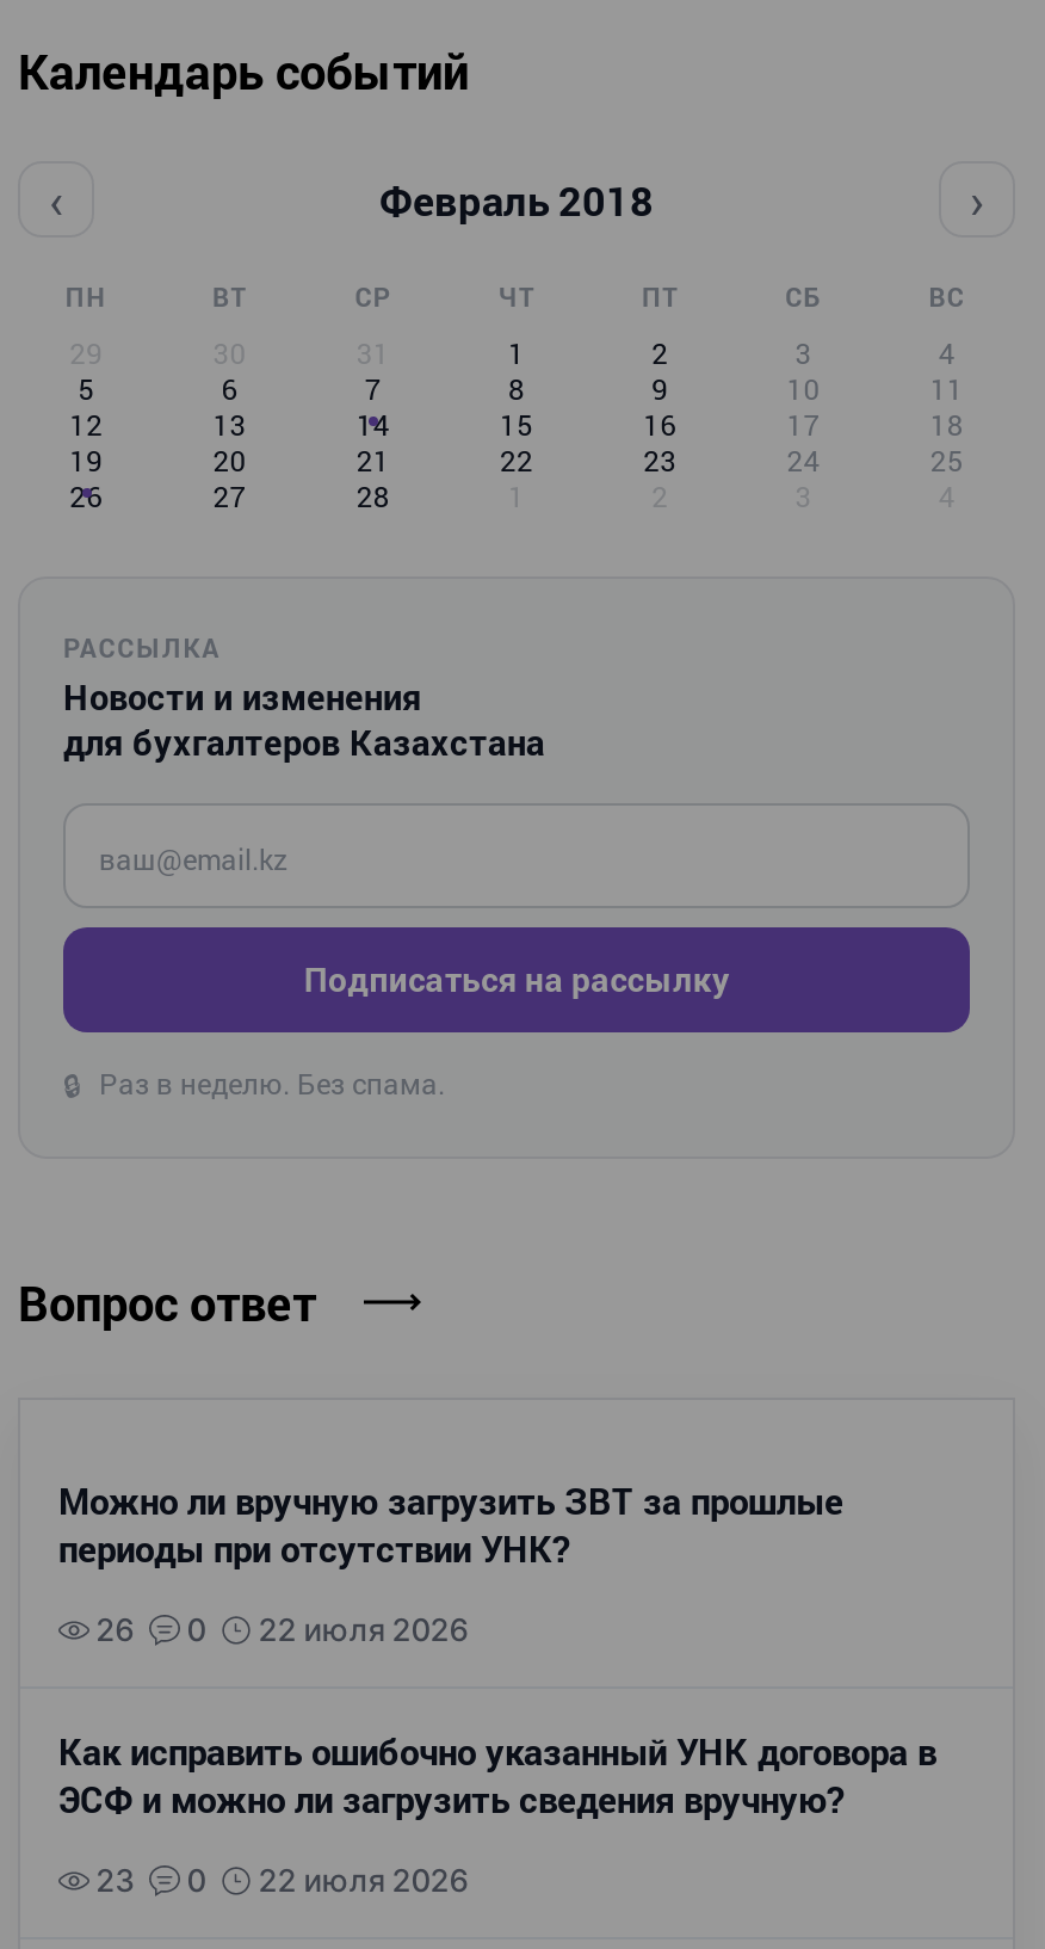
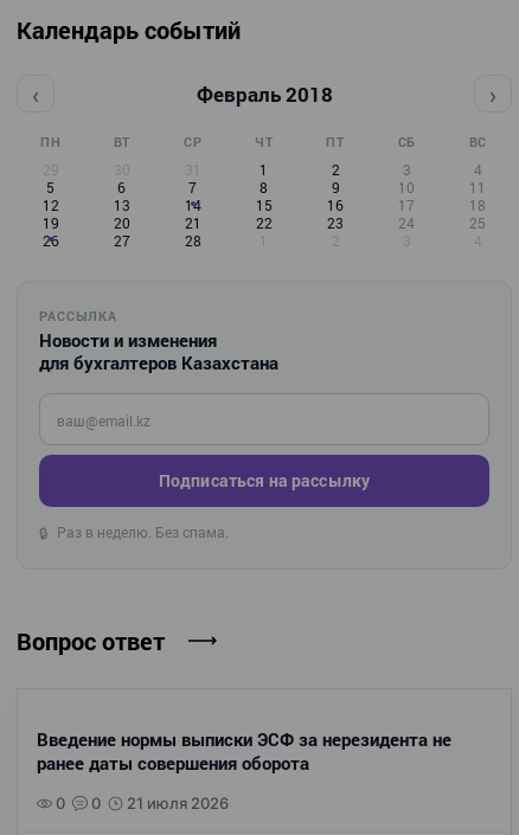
- Можно ли вручную загрузить ЗВТ за прошлые
- периоды при отсутствии УНК?
- 26
+ Введение нормы выписки ЭСФ за нерезидента не
+ ранее даты совершения оборота

- 22 июля 2026
- Как исправить ошибочно указанный УНК договора в
- ЭСФ и можно ли загрузить сведения вручную?
- 23

- 22 июля 2026
+ 21 июля 2026
